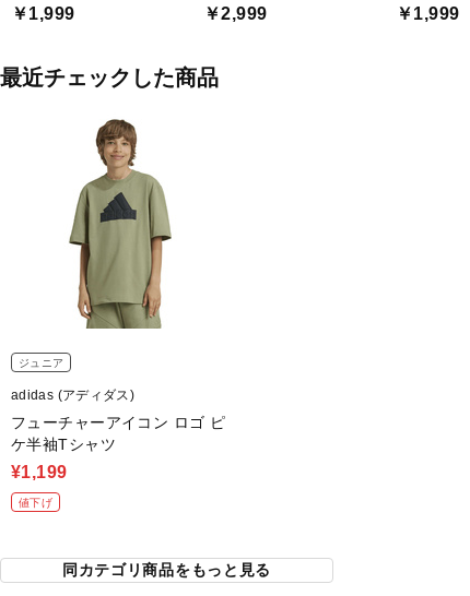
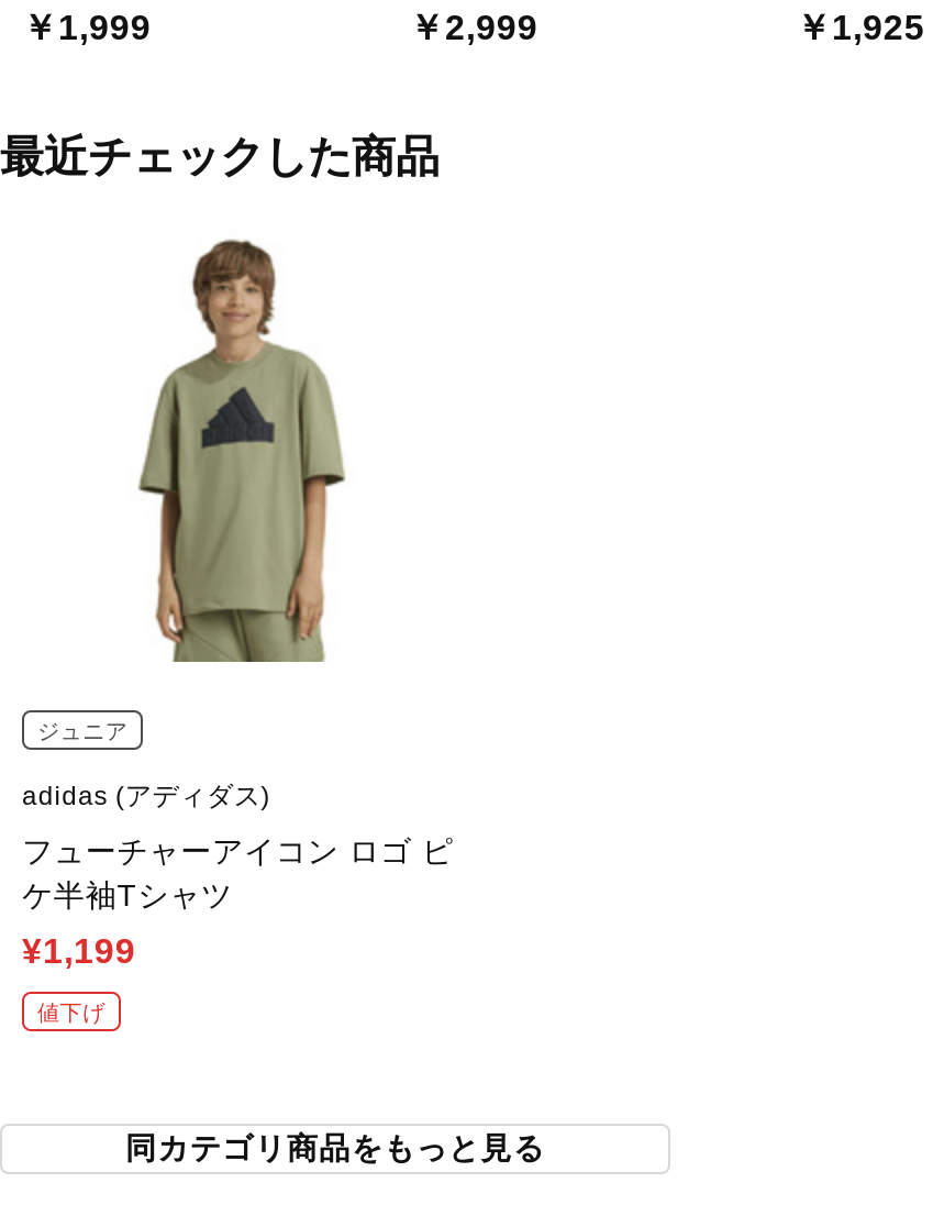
- ￥1,999
+ ￥1,925
